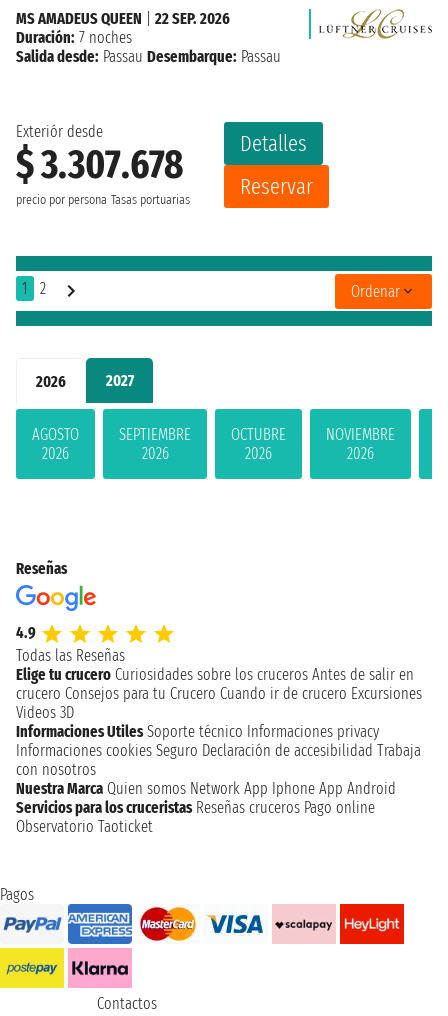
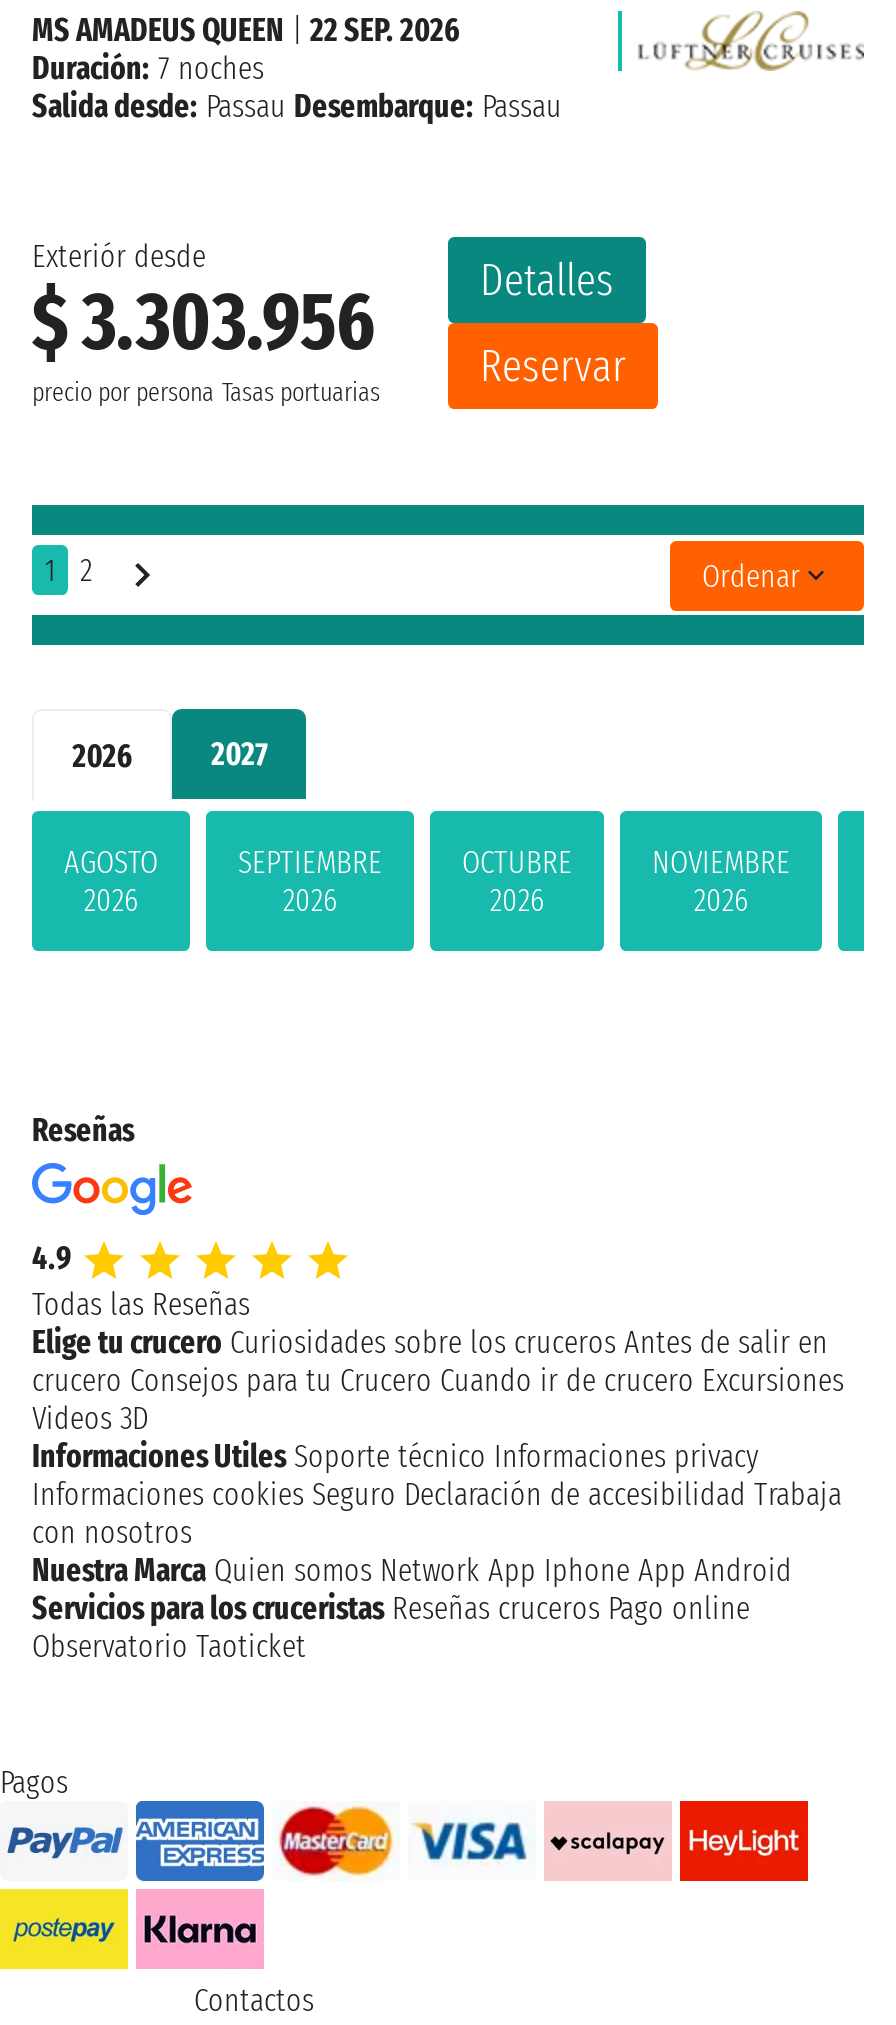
- $ 3.307.678
+ $ 3.303.956
